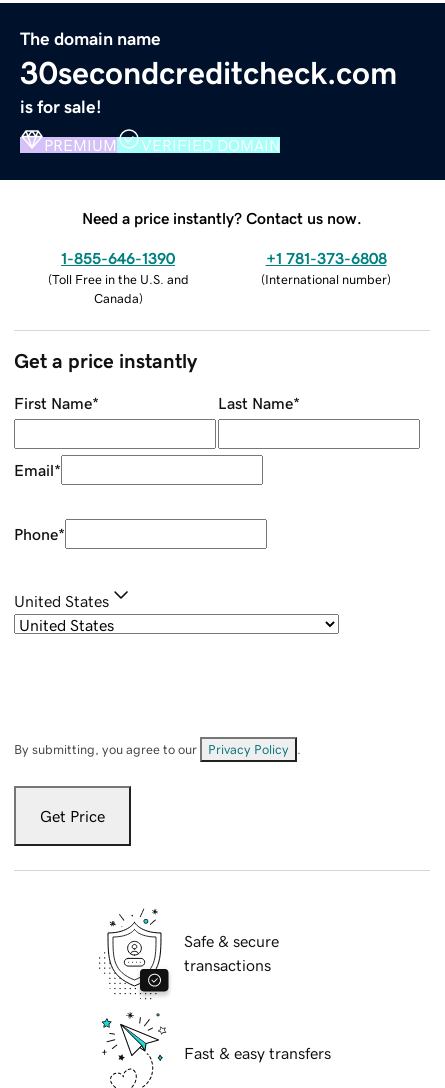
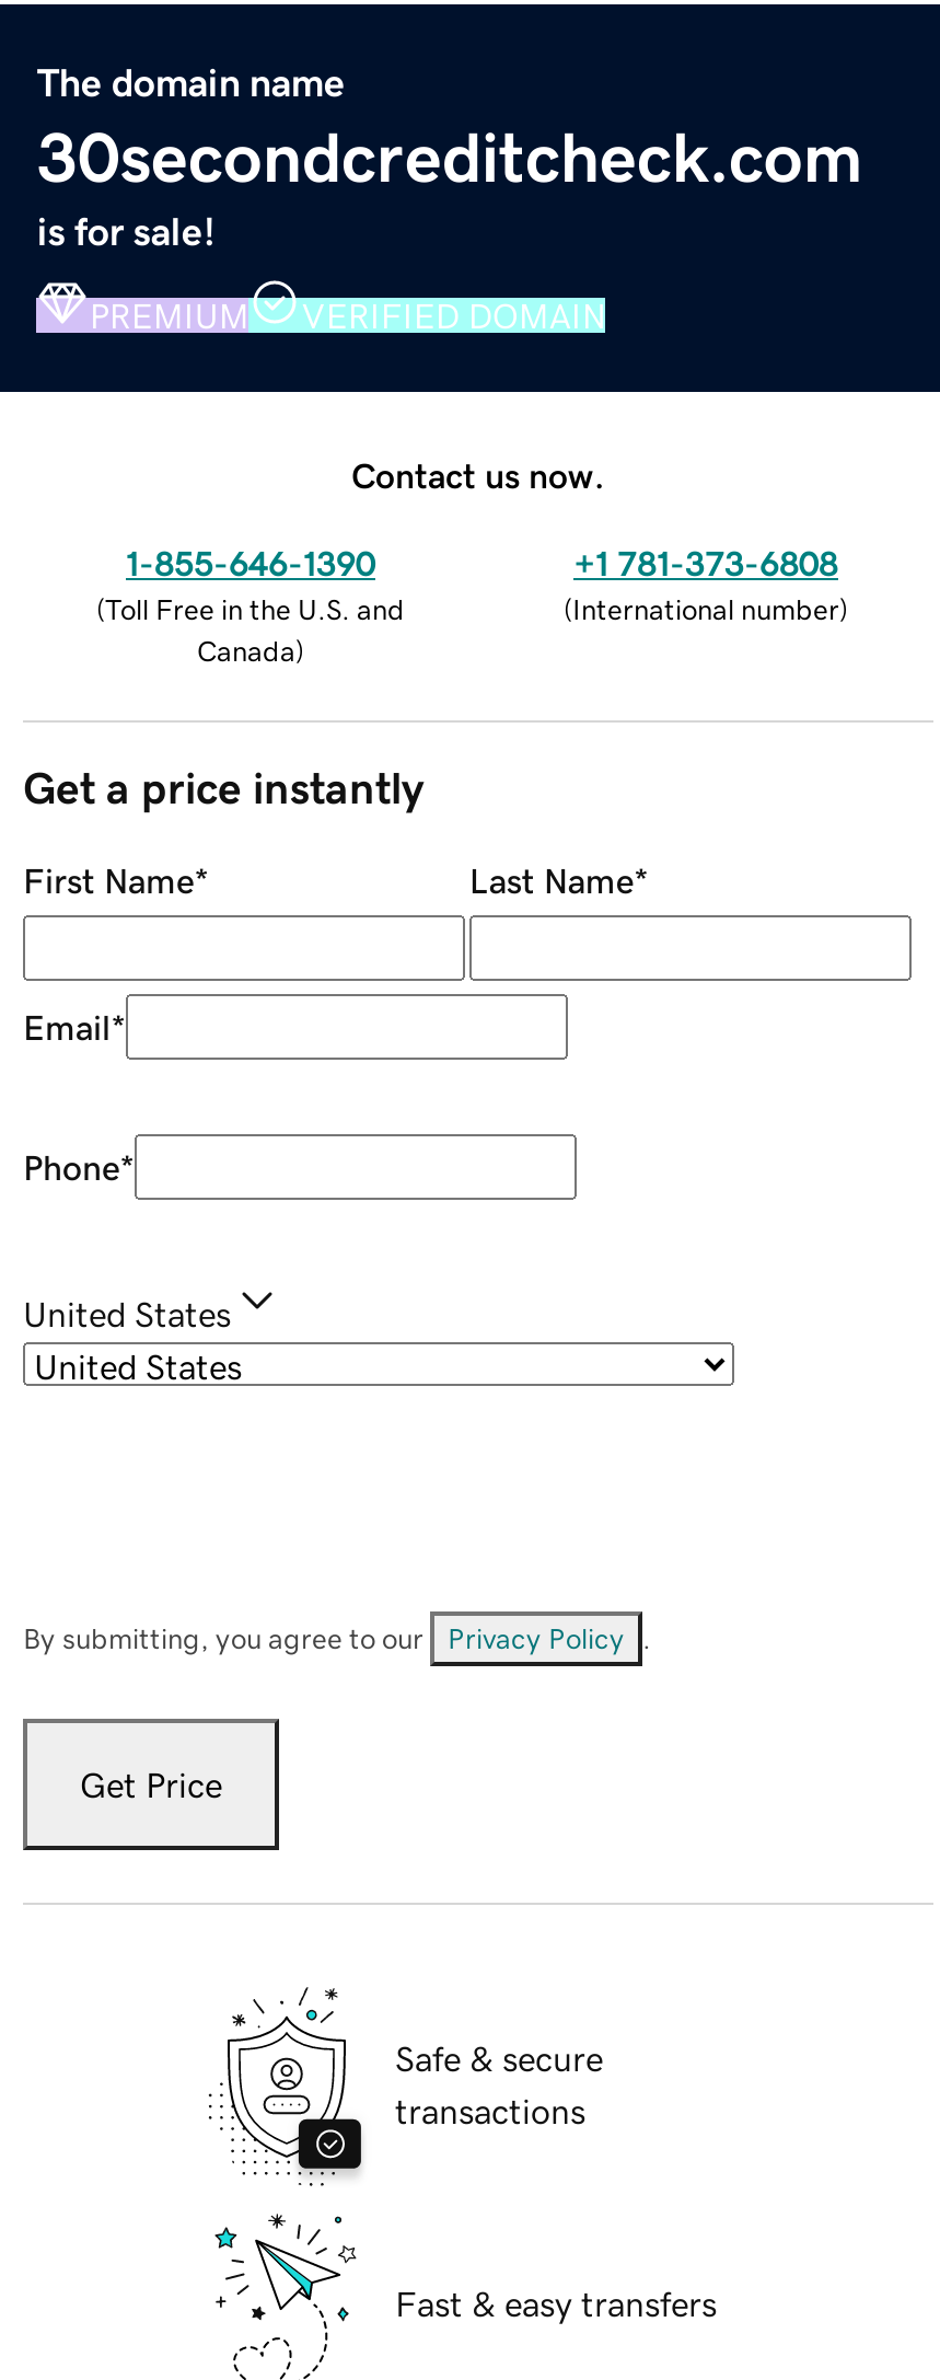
- Need a price instantly? Contact us now.
+ Contact us now.
